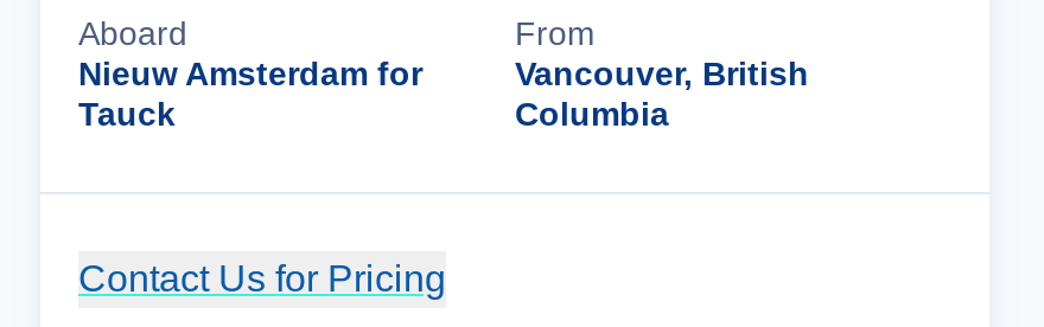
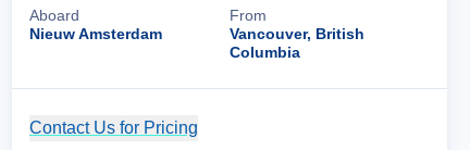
- Nieuw Amsterdam for
- Tauck
+ Nieuw Amsterdam
